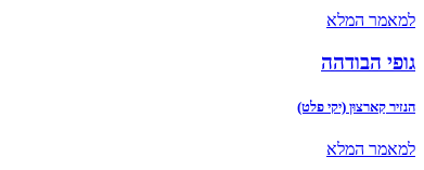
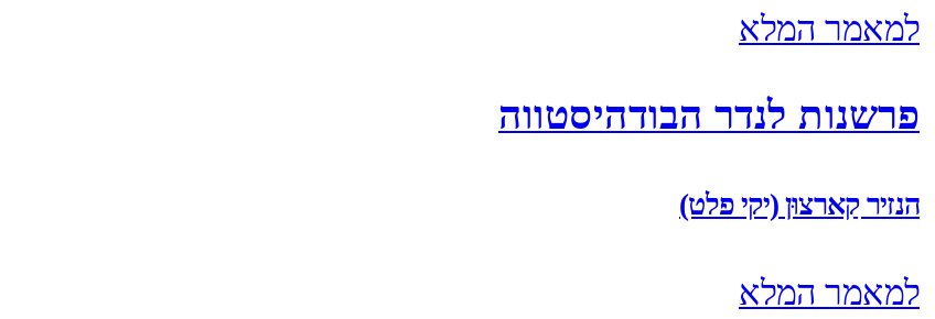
- גופי הבודהה
+ פרשנות לנדר הבודהיסטווה
